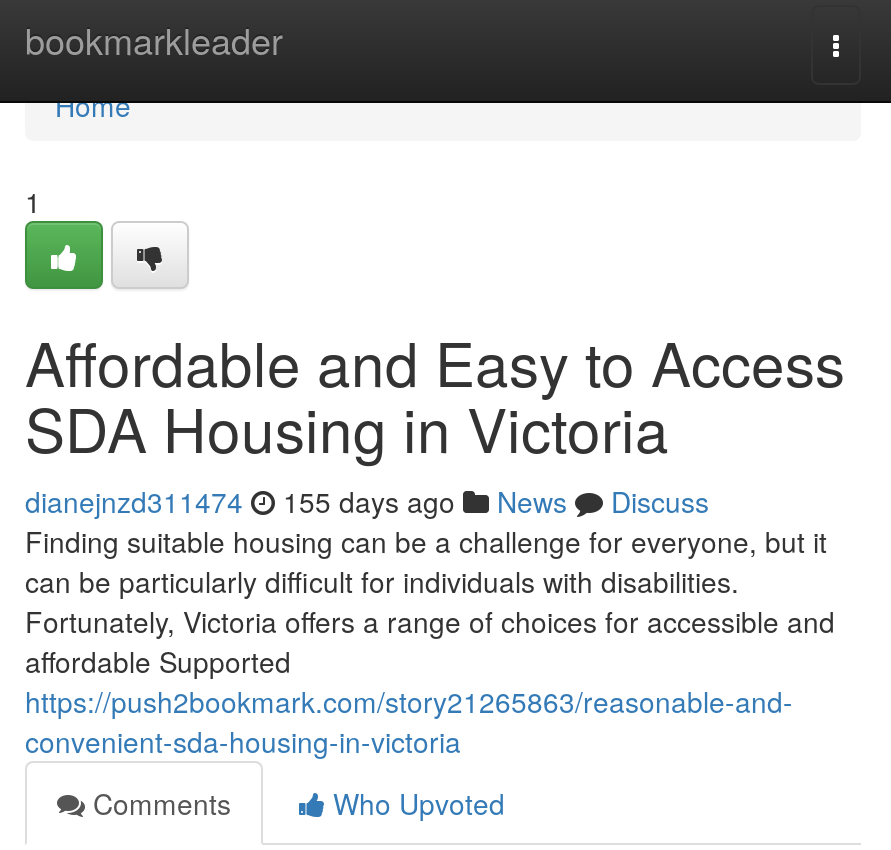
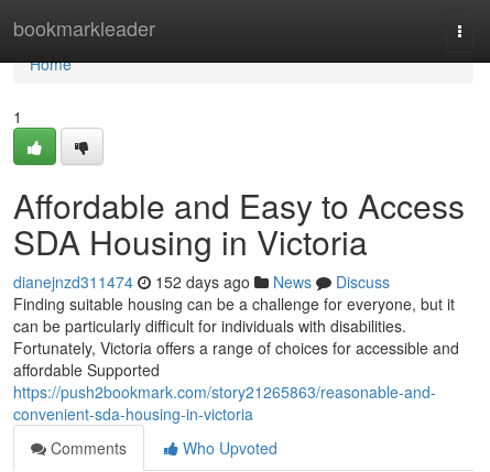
- dianejnzd311474 155 days ago News Discuss
+ dianejnzd311474 152 days ago News Discuss
